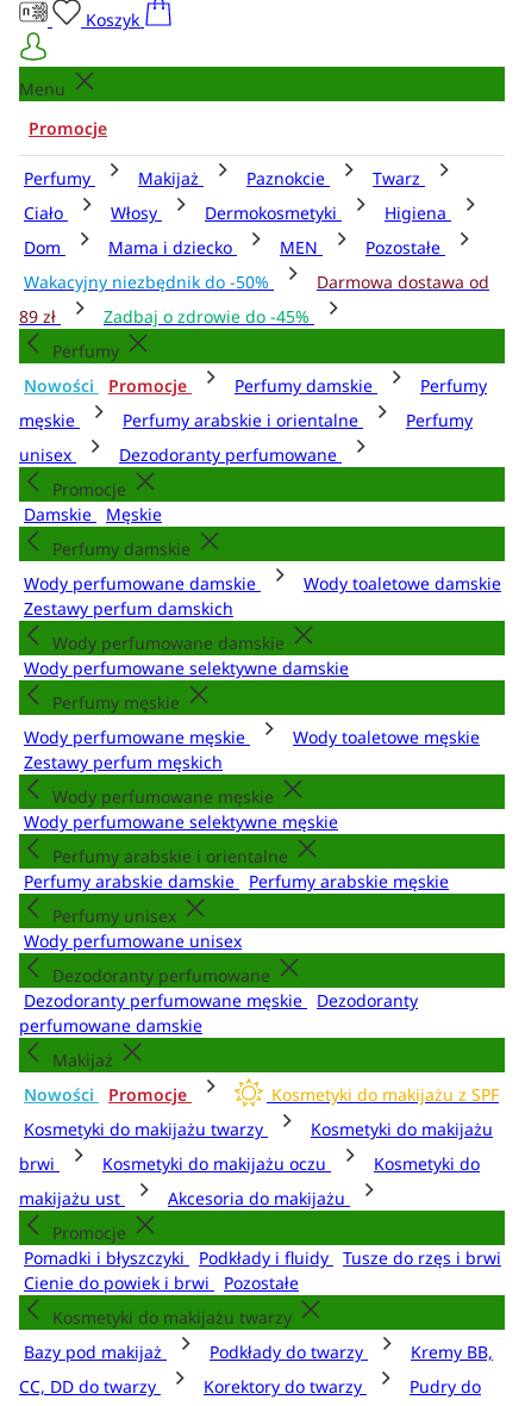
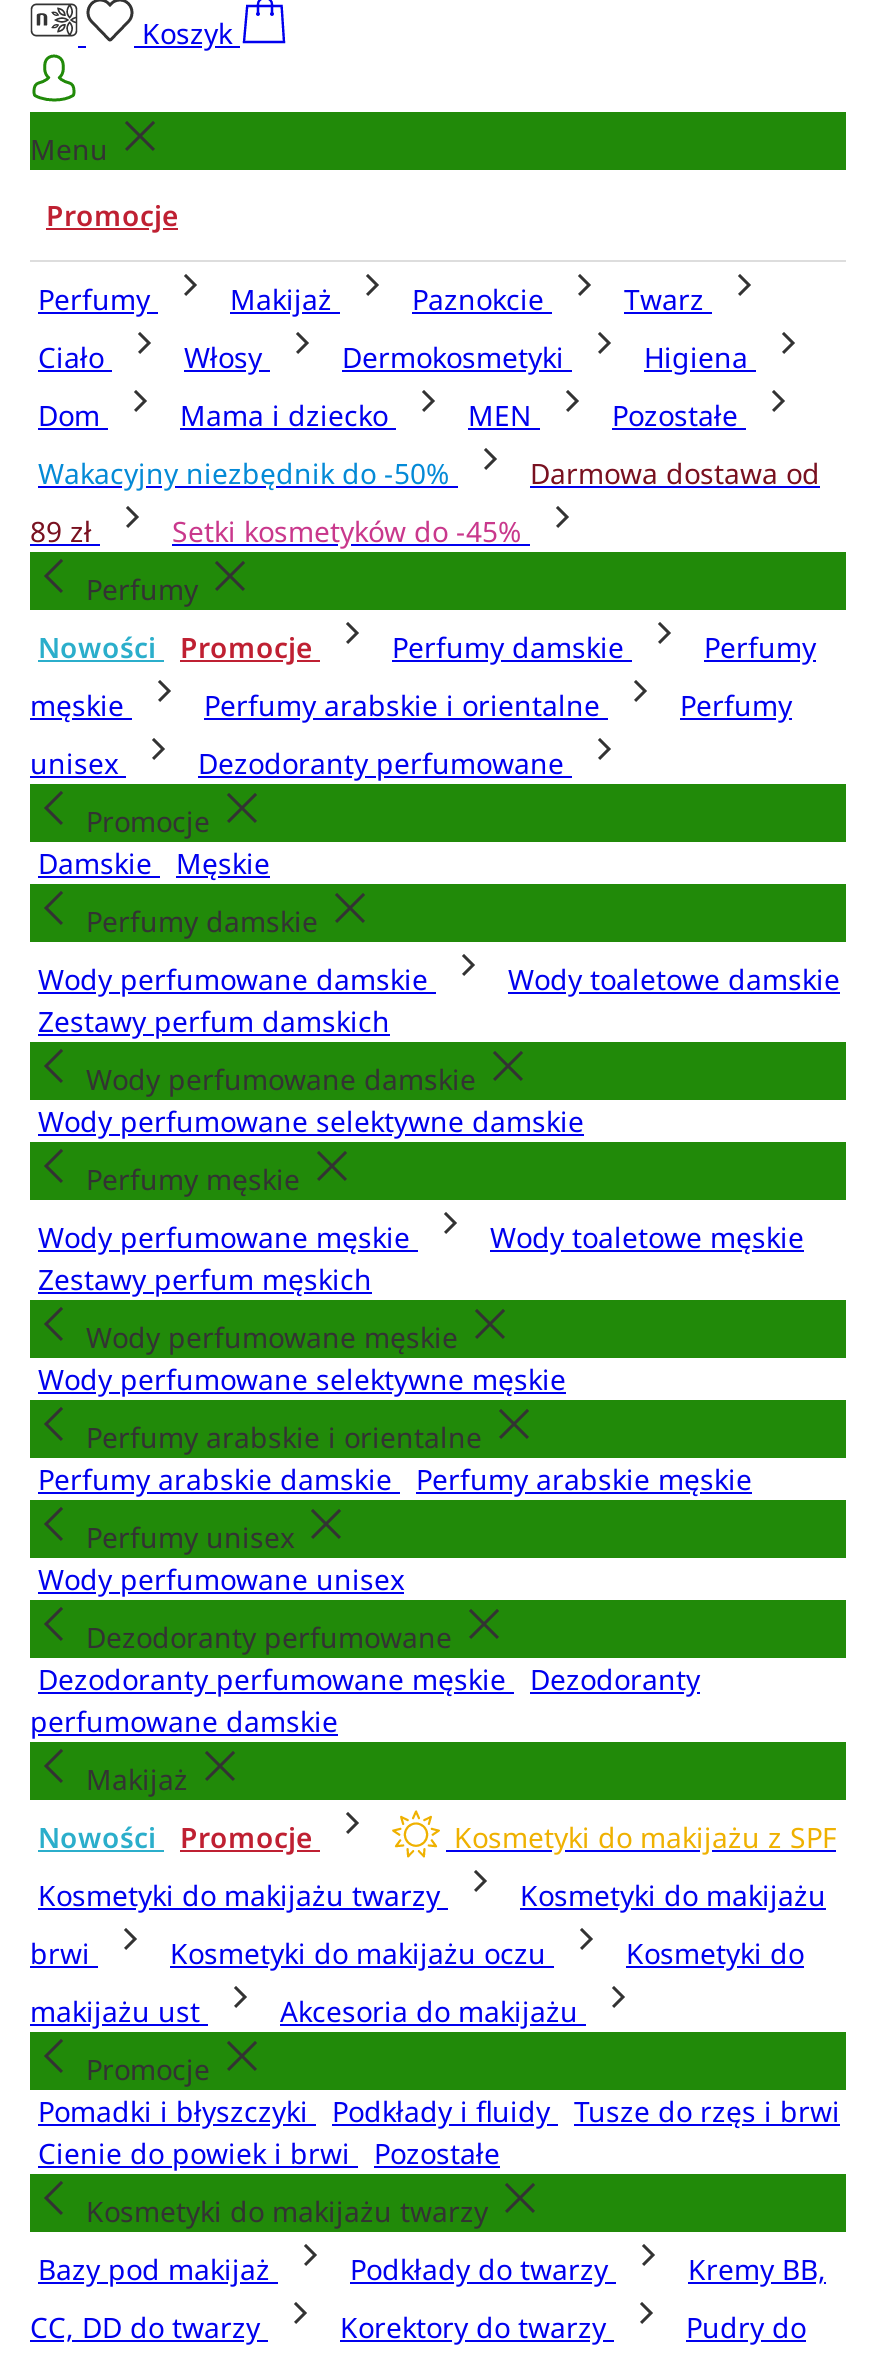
- Zadbaj o zdrowie do -45%
+ Setki kosmetyków do -45%
